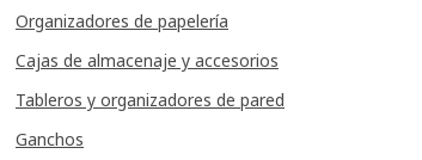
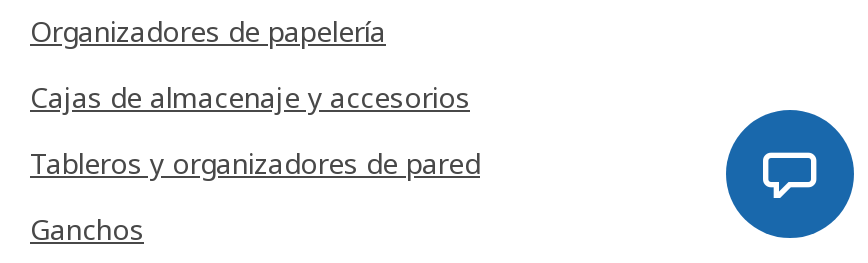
+ [image]
